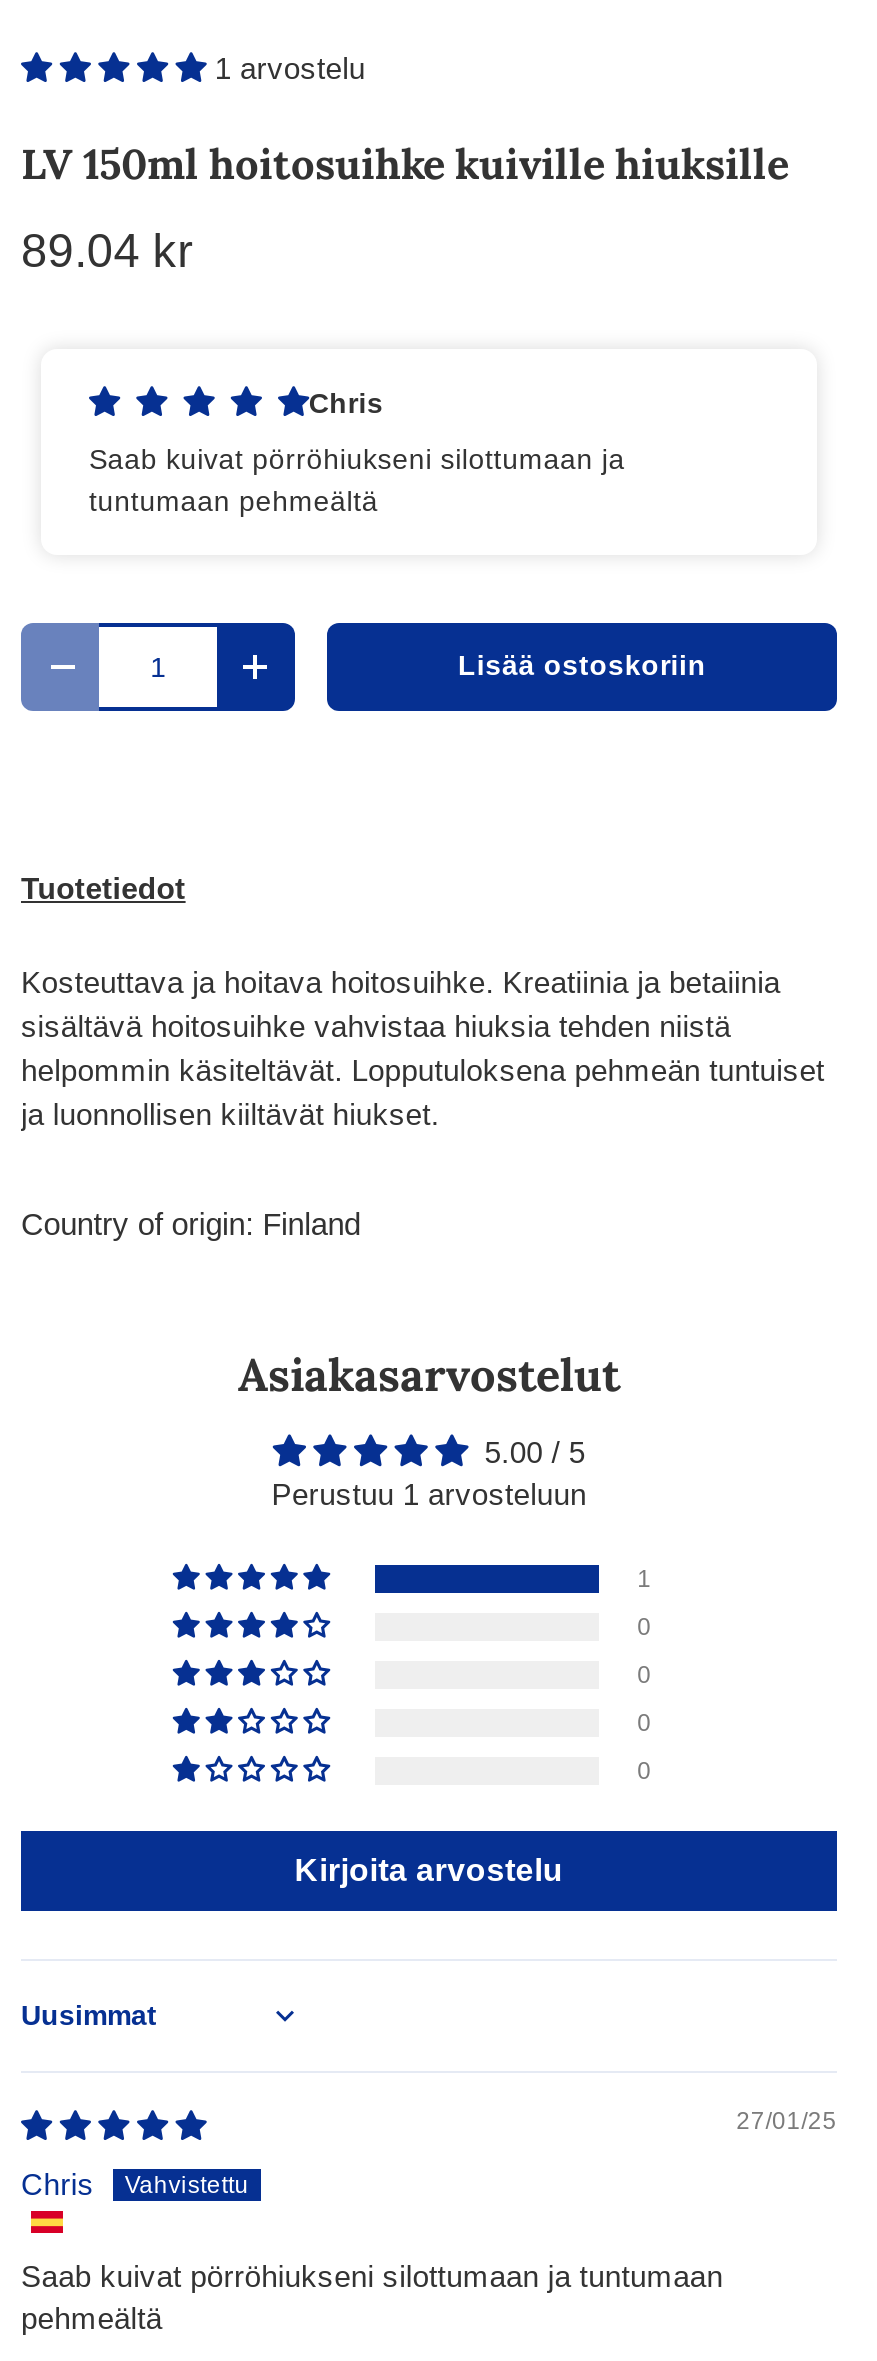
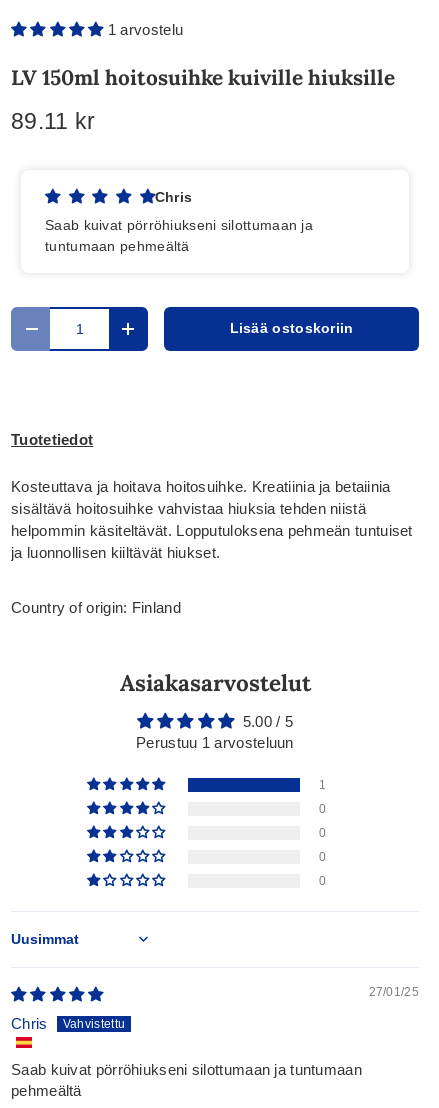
- 89.04 kr
+ 89.11 kr

- Kirjoita arvostelu
